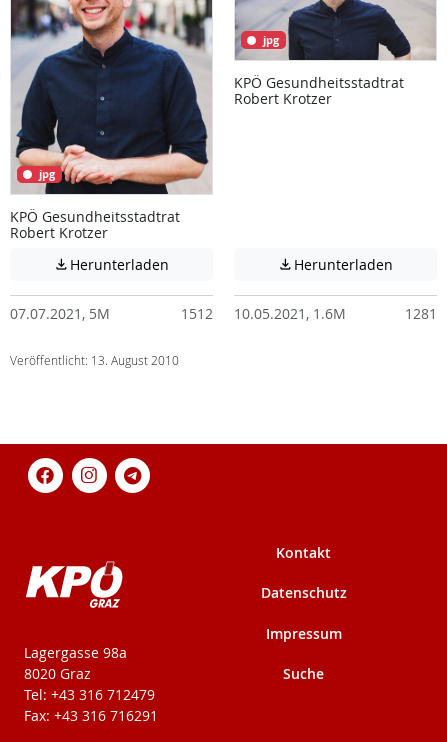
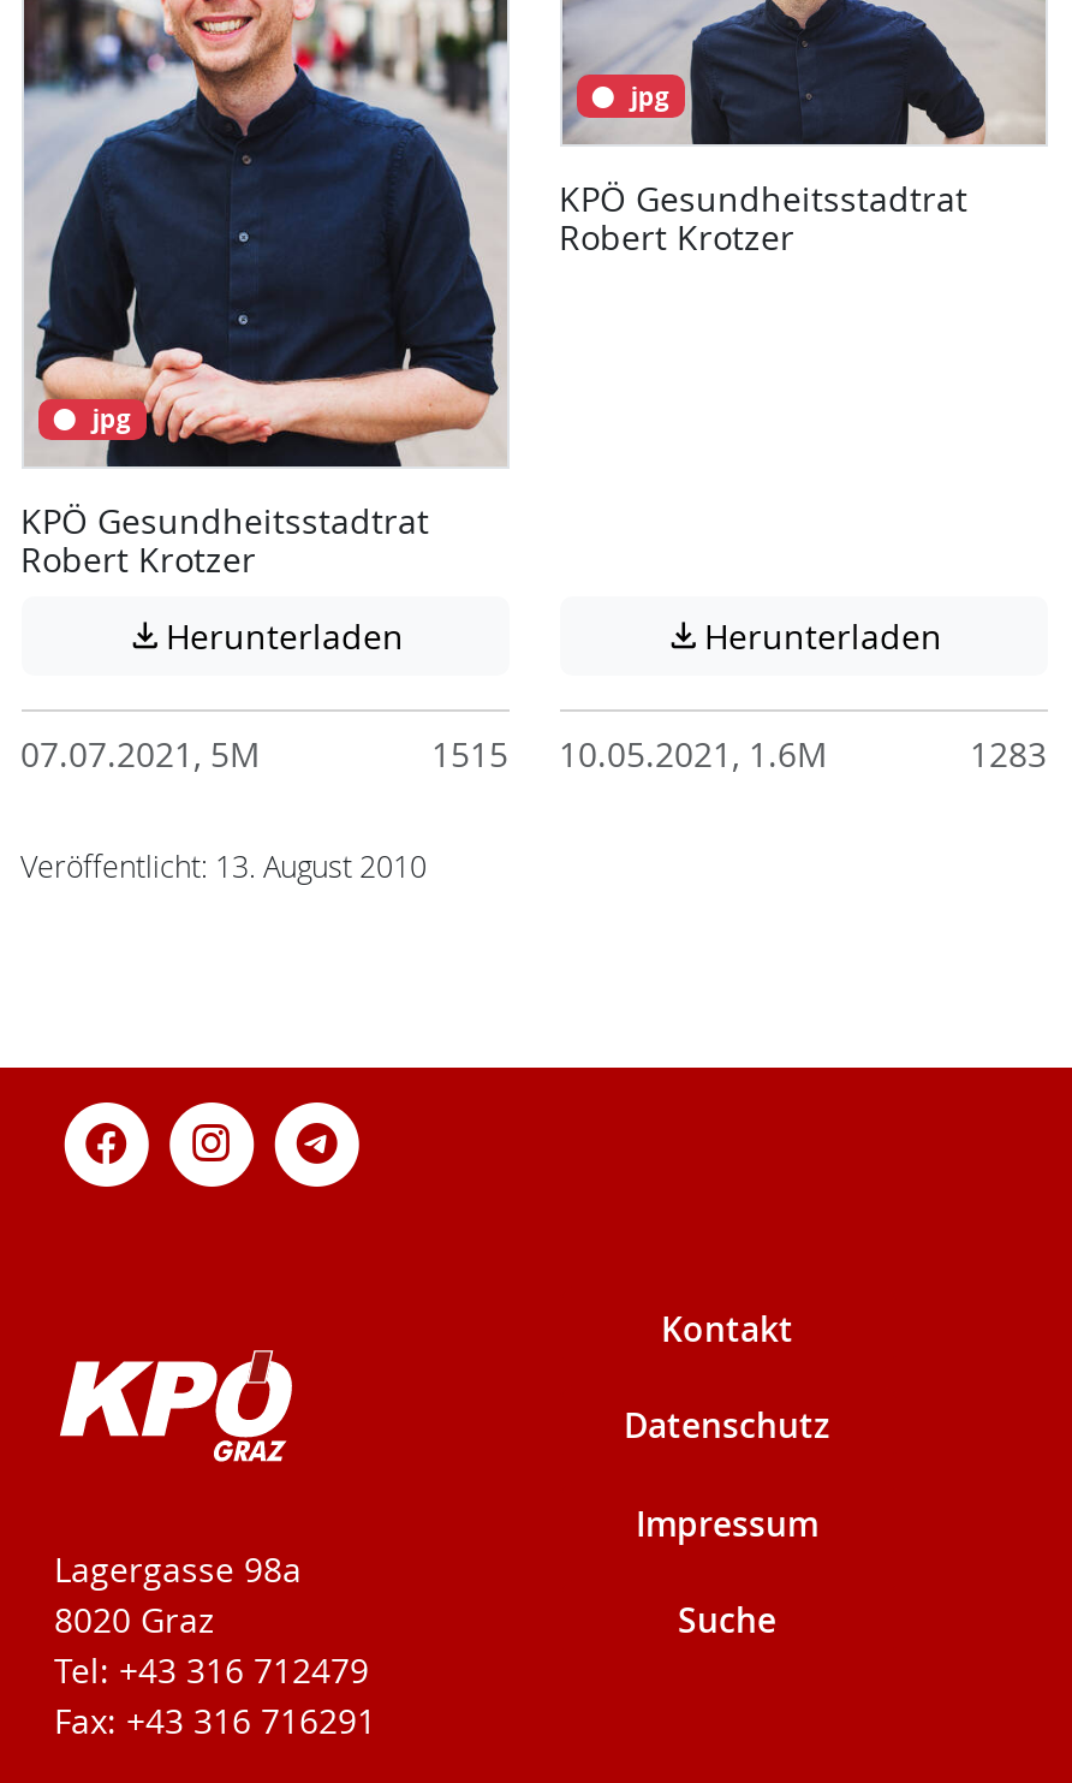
- 1512 10.05.2021, 1.6M
+ 1515 10.05.2021, 1.6M

- 1281
+ 1283
